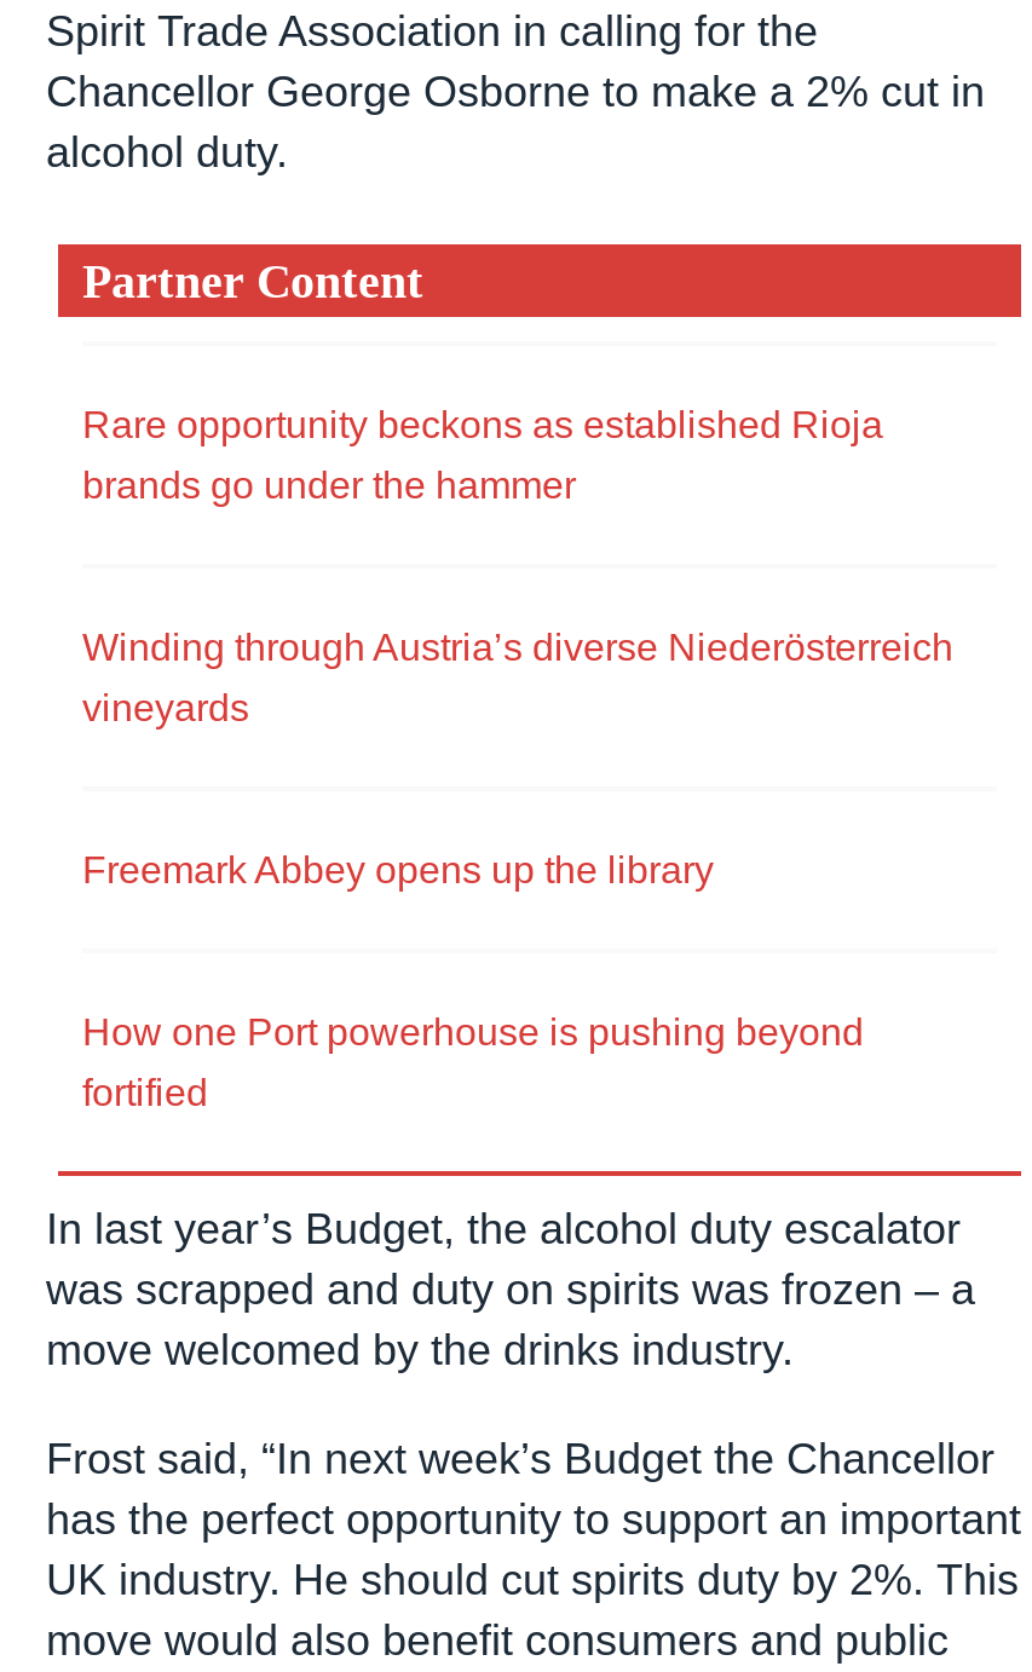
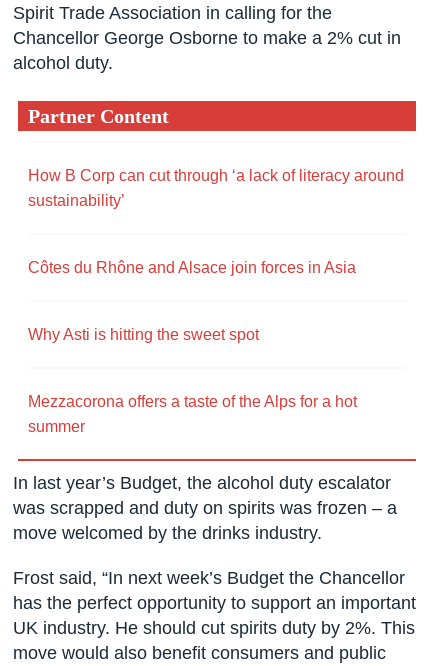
- Rare opportunity beckons as established Rioja
- brands go under the hammer
+ How B Corp can cut through ‘a lack of literacy around
+ sustainability’

- Winding through Austria’s diverse Niederösterreich
- vineyards
+ Côtes du Rhône and Alsace join forces in Asia

- Freemark Abbey opens up the library
+ Why Asti is hitting the sweet spot

- How one Port powerhouse is pushing beyond
- fortified
+ Mezzacorona offers a taste of the Alps for a hot
+ summer
